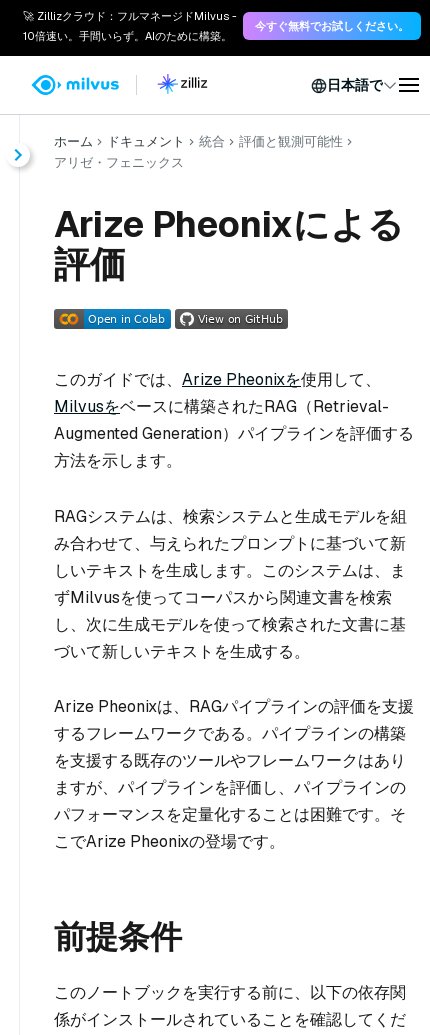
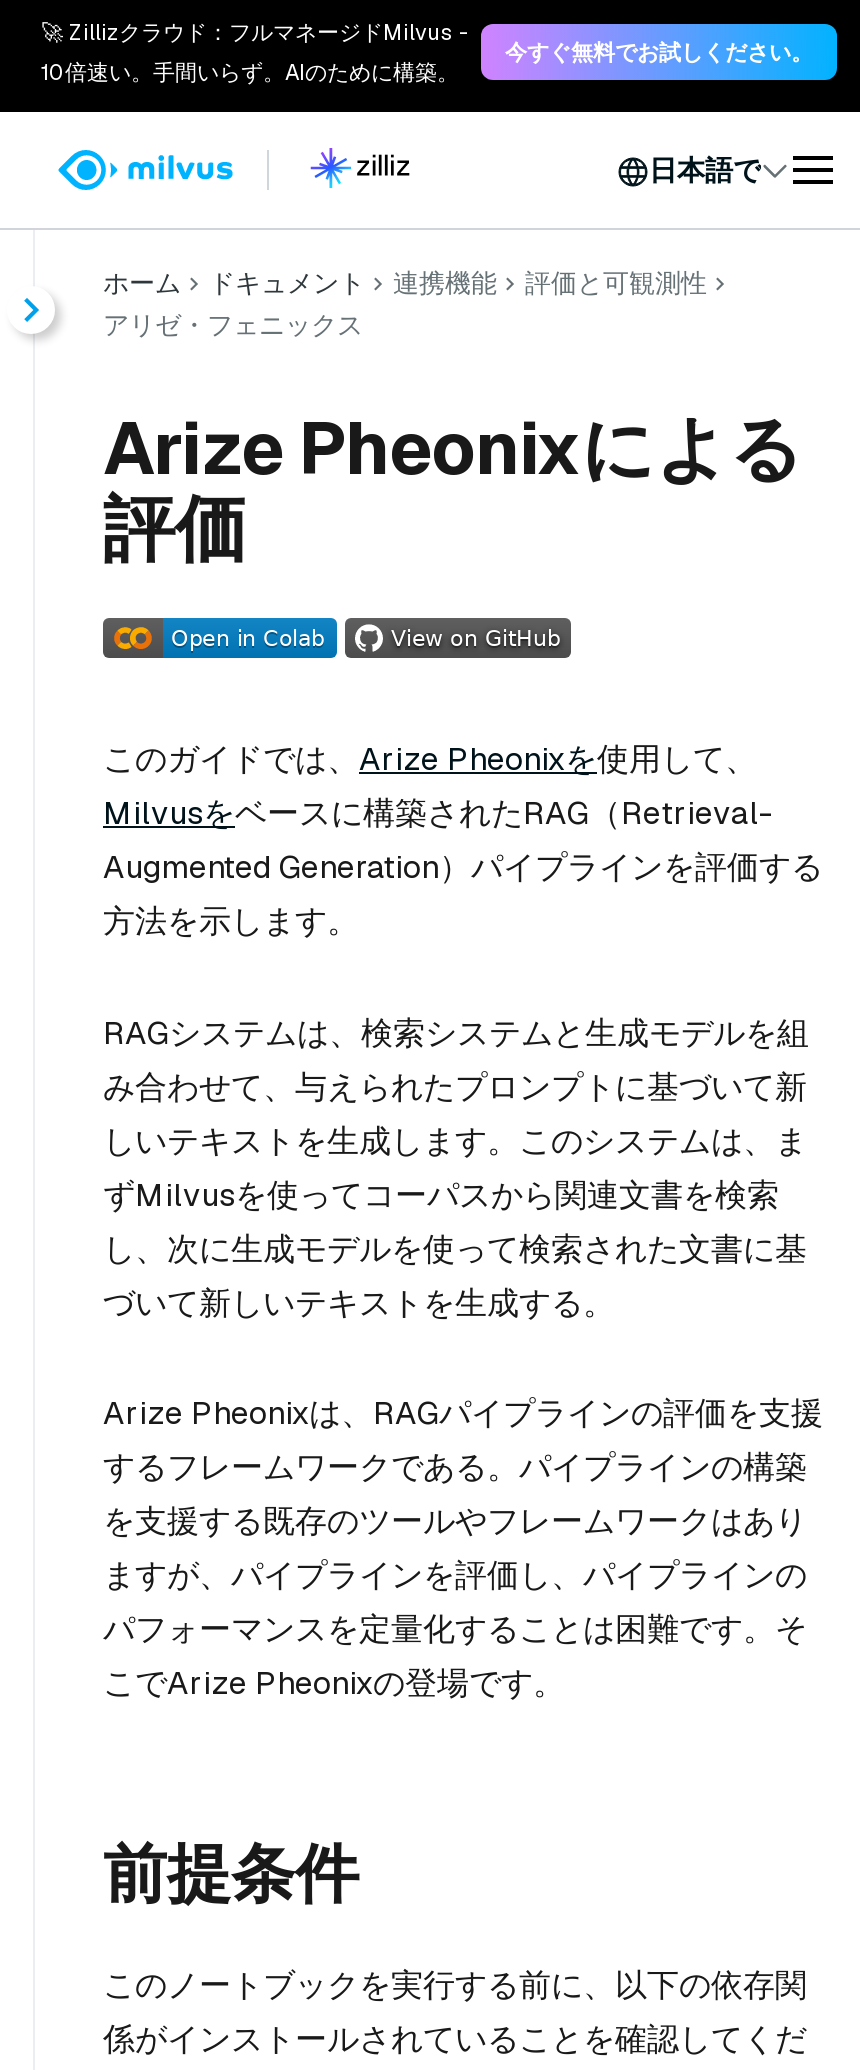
- 統合
- 評価と観測可能性
+ 連携機能
+ 評価と可観測性
